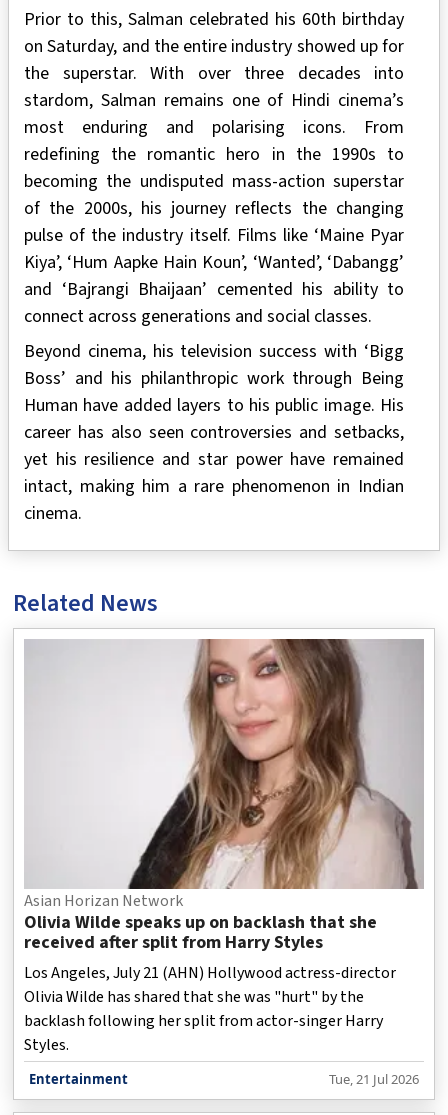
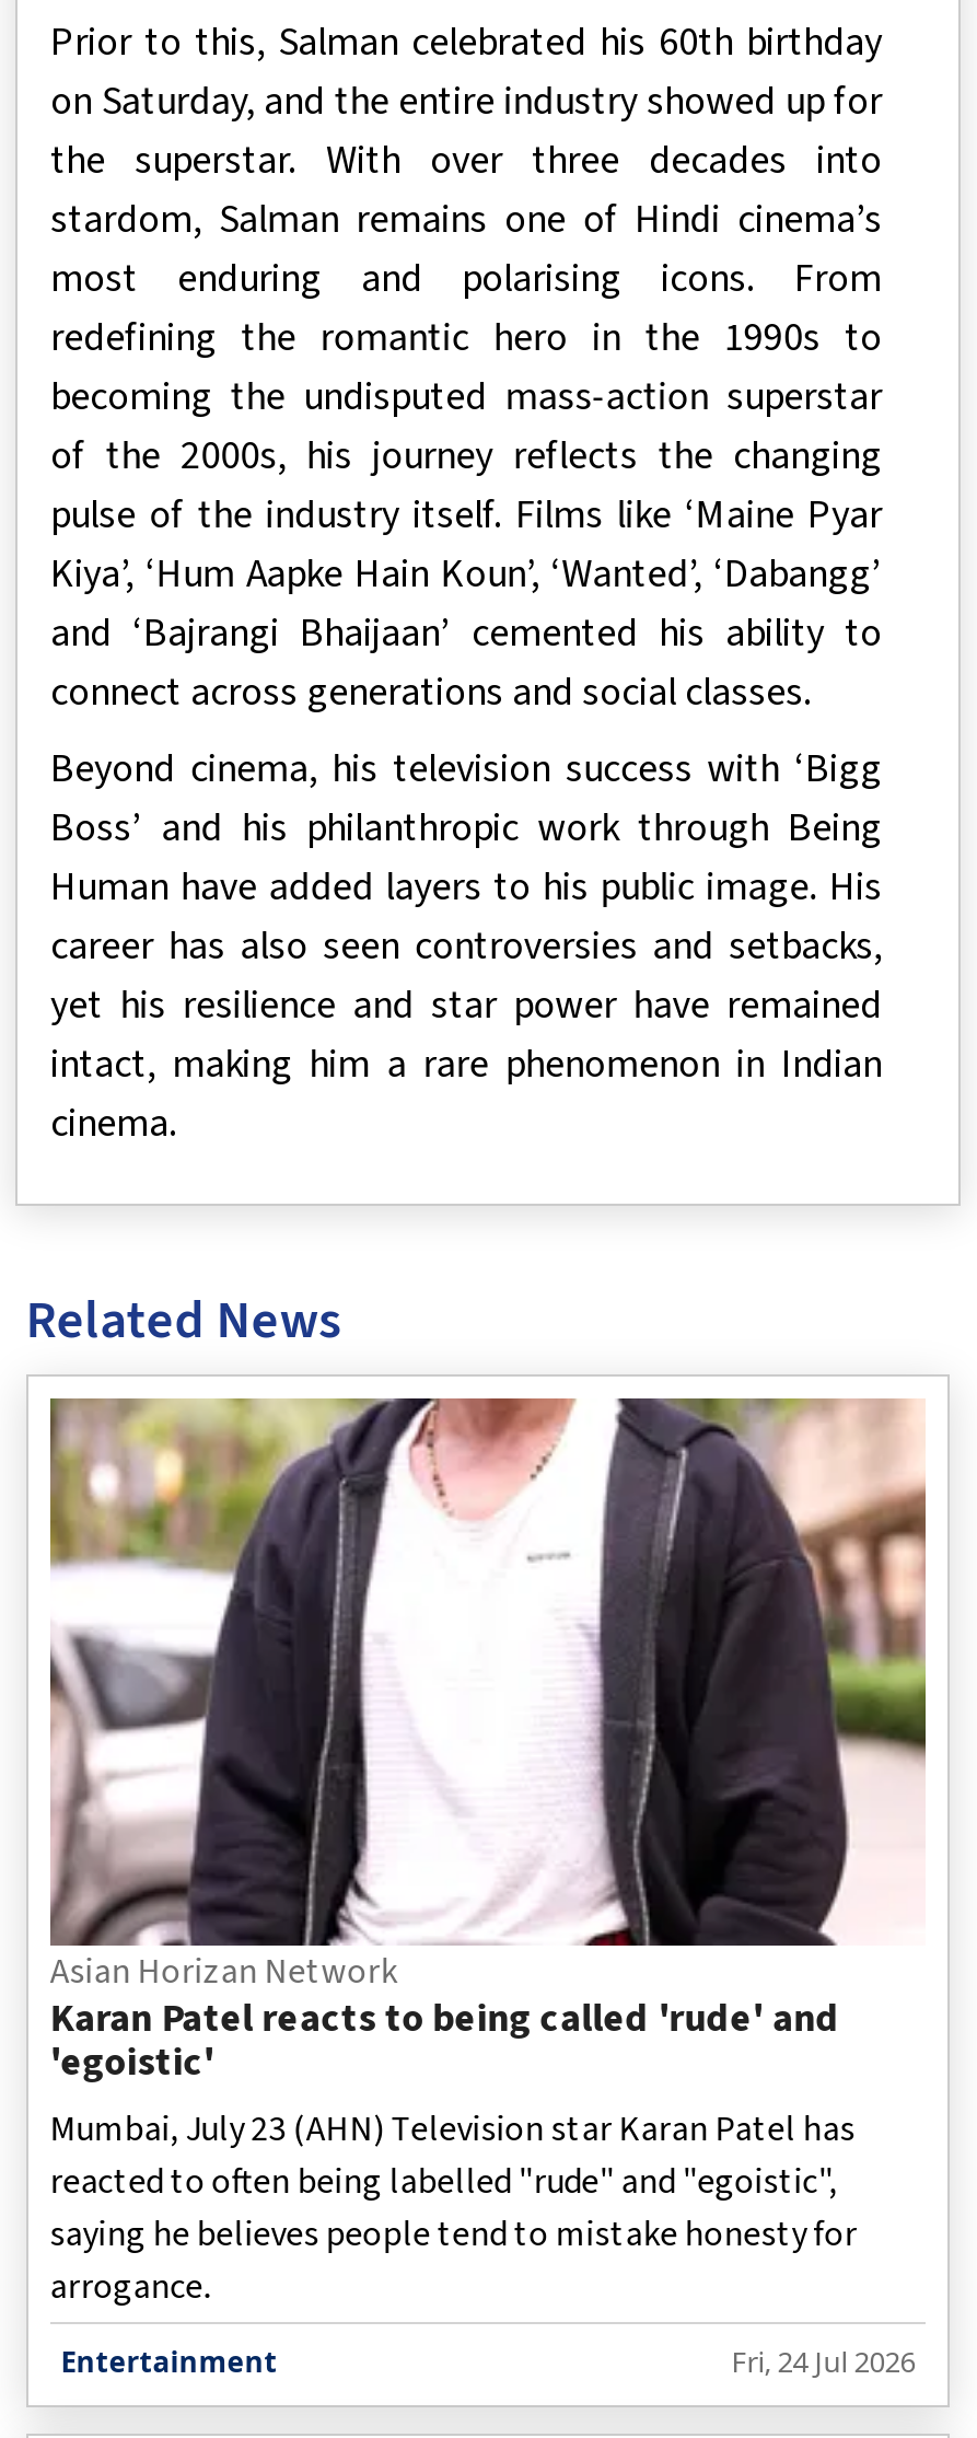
- [image]
- Olivia Wilde speaks up on backlash that she
- received after split from Harry Styles
- Los Angeles, July 21 (AHN) Hollywood actress-director
- Olivia Wilde has shared that she was "hurt" by the
- backlash following her split from actor-singer Harry
- Styles.
+ [image]
+ Karan Patel reacts to being called 'rude' and
+ 'egoistic'
+ Mumbai, July 23 (AHN) Television star Karan Patel has
+ reacted to often being labelled "rude" and "egoistic",
+ saying he believes people tend to mistake honesty for
+ arrogance.

- Tue, 21 Jul 2026
+ Fri, 24 Jul 2026
